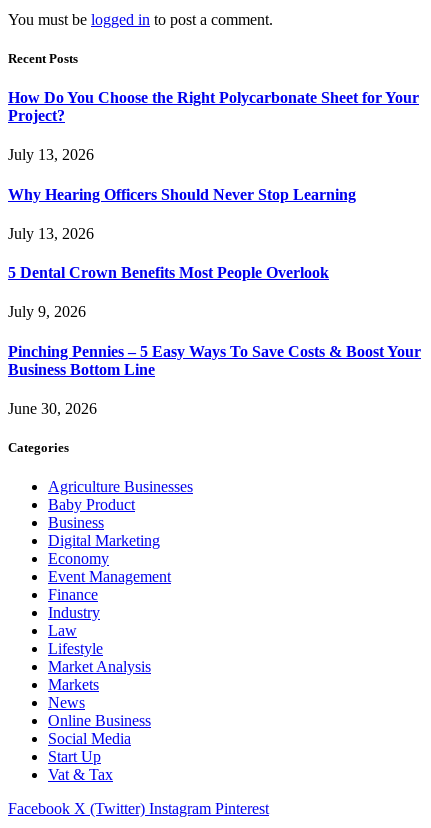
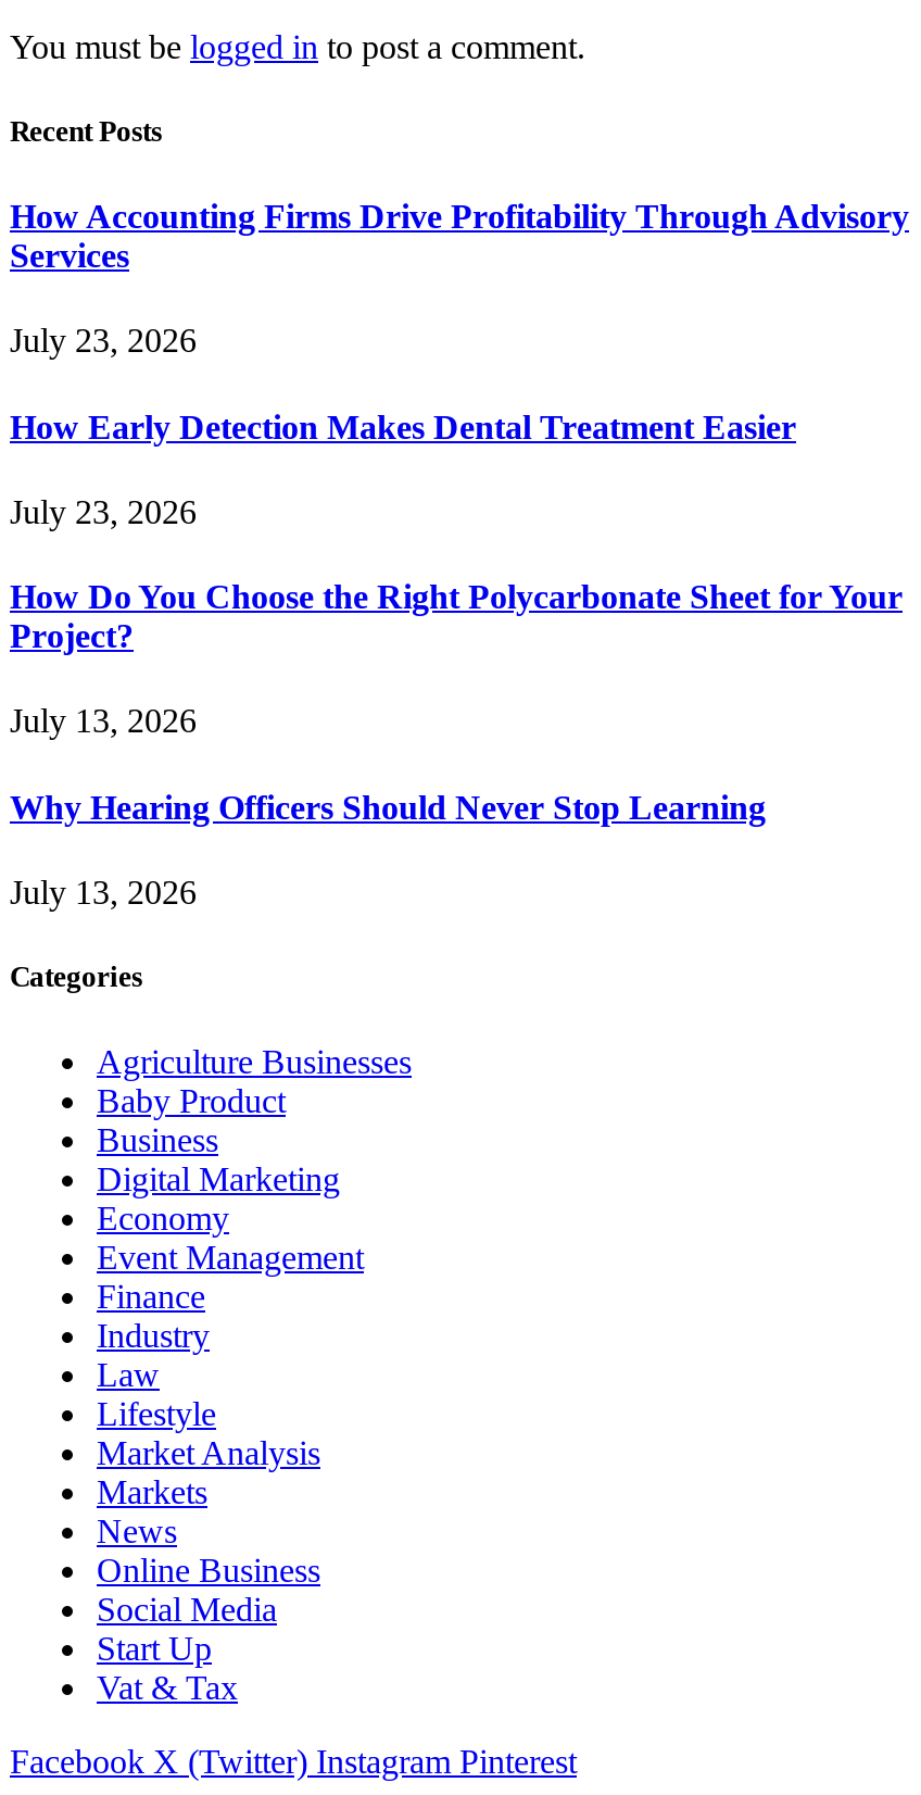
+ How Accounting Firms Drive Profitability Through Advisory
+ Services
+ July 23, 2026
+ How Early Detection Makes Dental Treatment Easier
+ July 23, 2026

moved down: How Do You Choose the Right Polycarbonate Sheet for Your | Project? | July 13, 2026 | Why Hearing Officers Should Never Stop Learning | July 13, 2026

- 5 Dental Crown Benefits Most People Overlook
- July 9, 2026
- Pinching Pennies – 5 Easy Ways To Save Costs & Boost Your
- Business Bottom Line
- June 30, 2026
